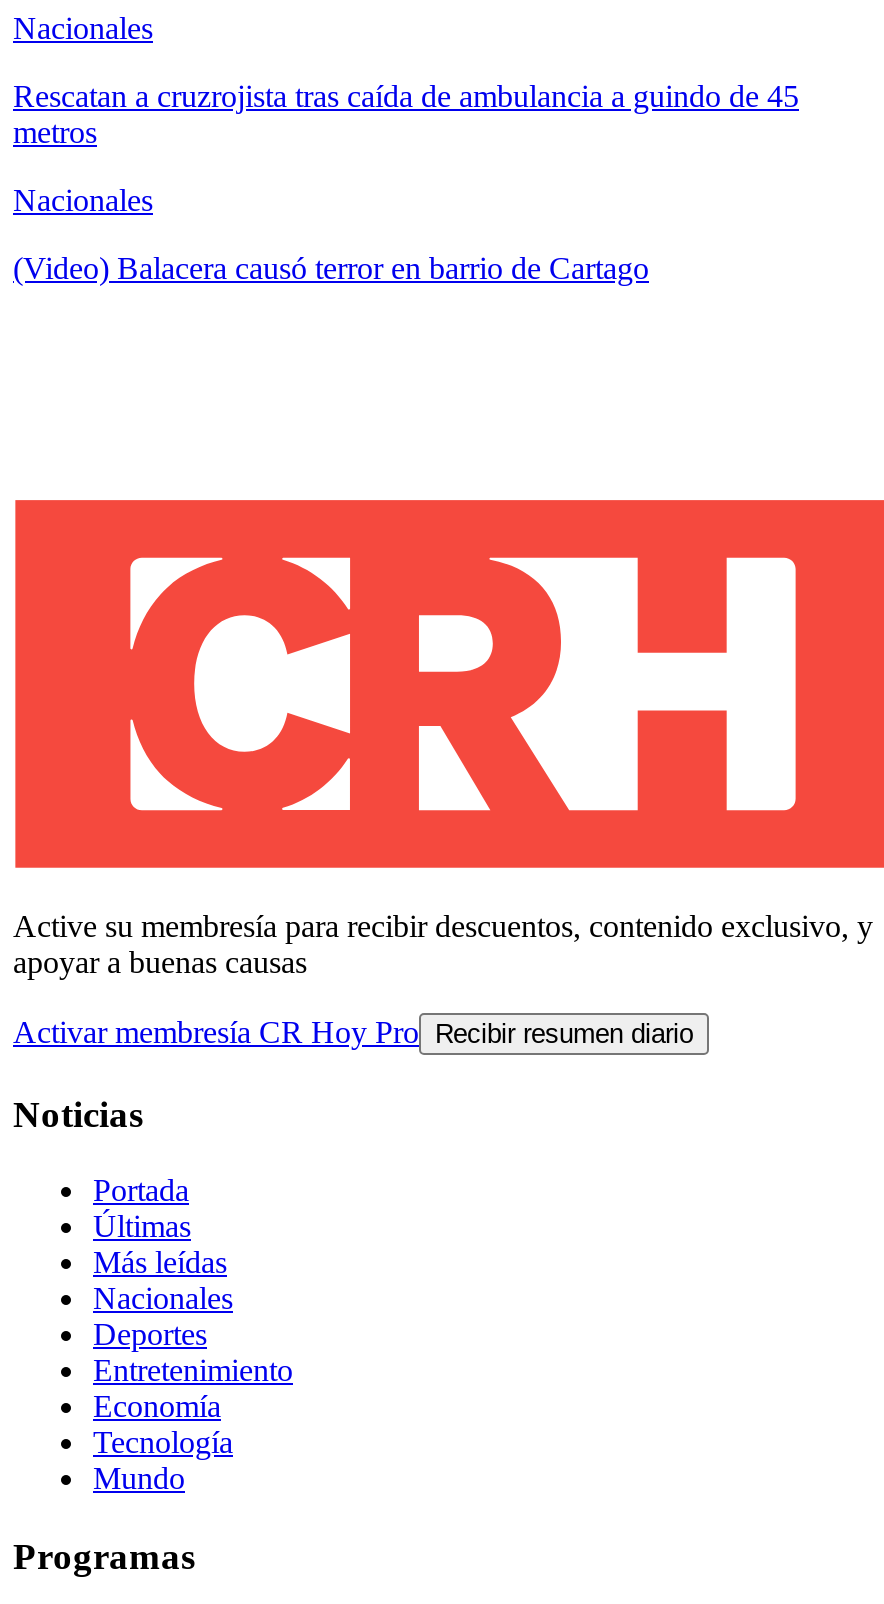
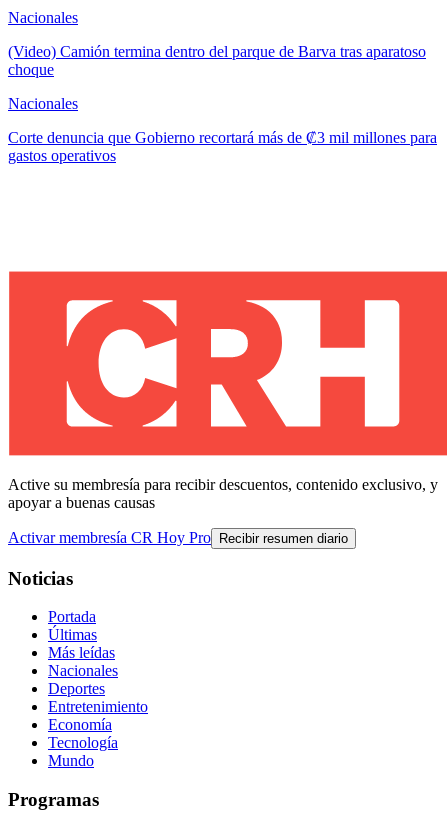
- Rescatan a cruzrojista tras caída de ambulancia a guindo de 45
- metros
+ (Video) Camión termina dentro del parque de Barva tras aparatoso
+ choque

- (Video) Balacera causó terror en barrio de Cartago
+ Corte denuncia que Gobierno recortará más de ₡3 mil millones para
+ gastos operativos
